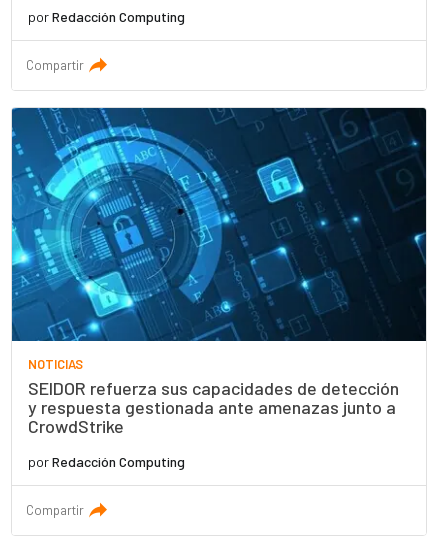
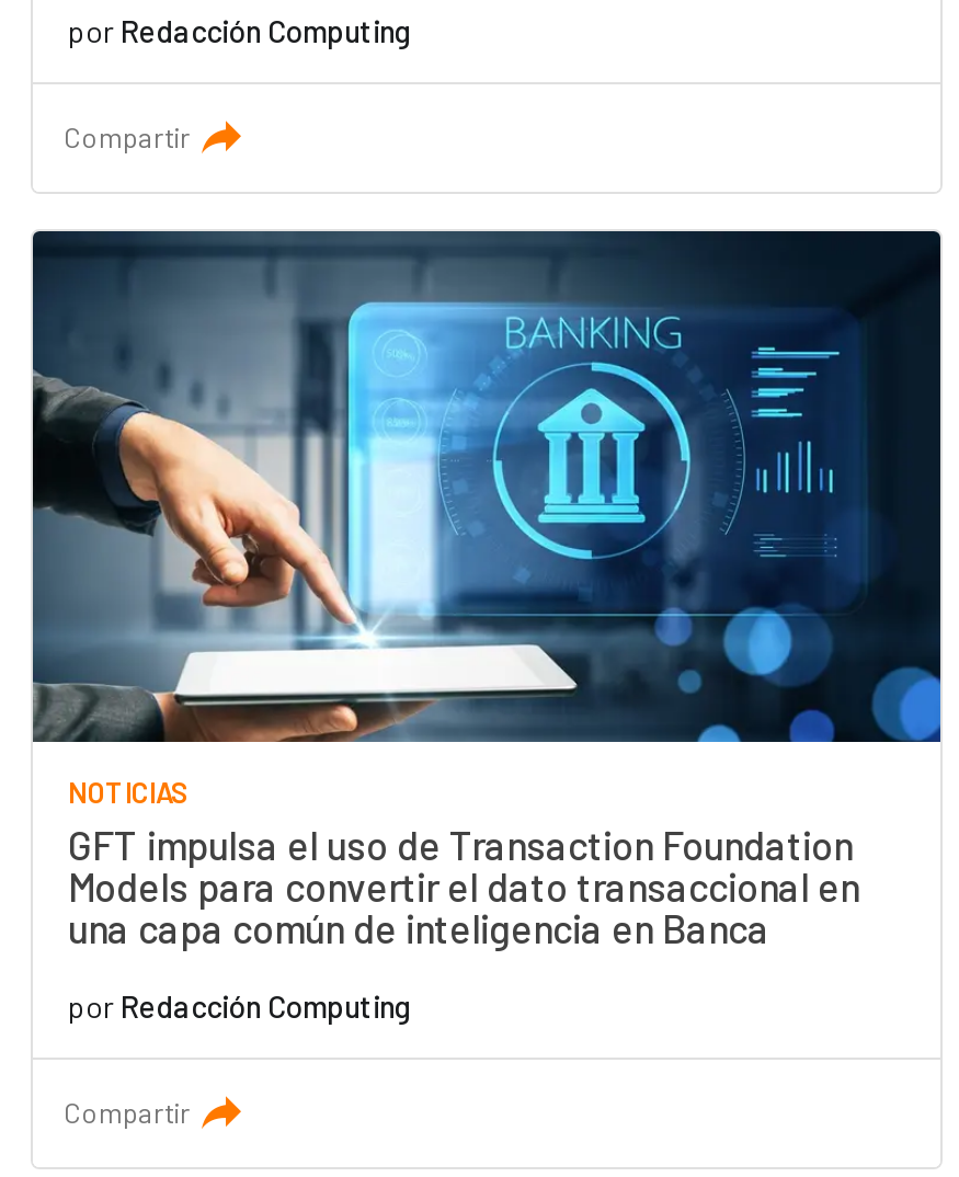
- [image]
- SEIDOR refuerza sus capacidades de detección
- y respuesta gestionada ante amenazas junto a
- CrowdStrike
+ [image]
+ GFT impulsa el uso de Transaction Foundation
+ Models para convertir el dato transaccional en
+ una capa común de inteligencia en Banca
